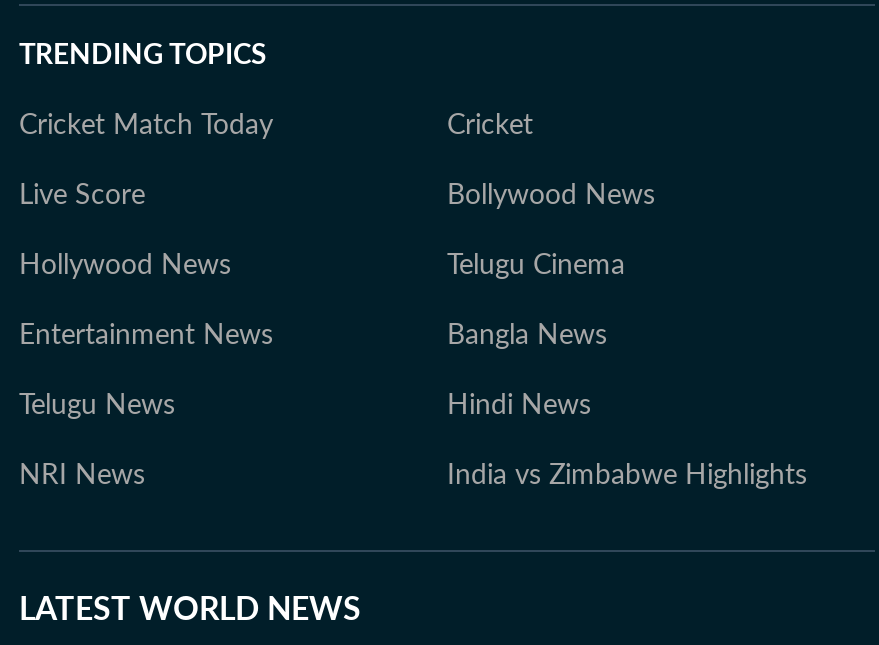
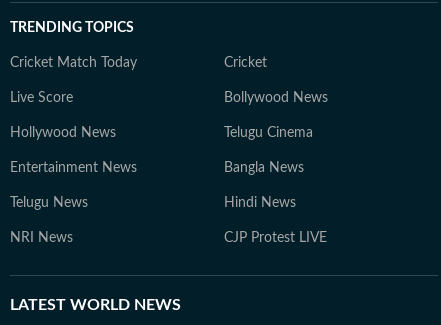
- India vs Zimbabwe Highlights
+ CJP Protest LIVE
